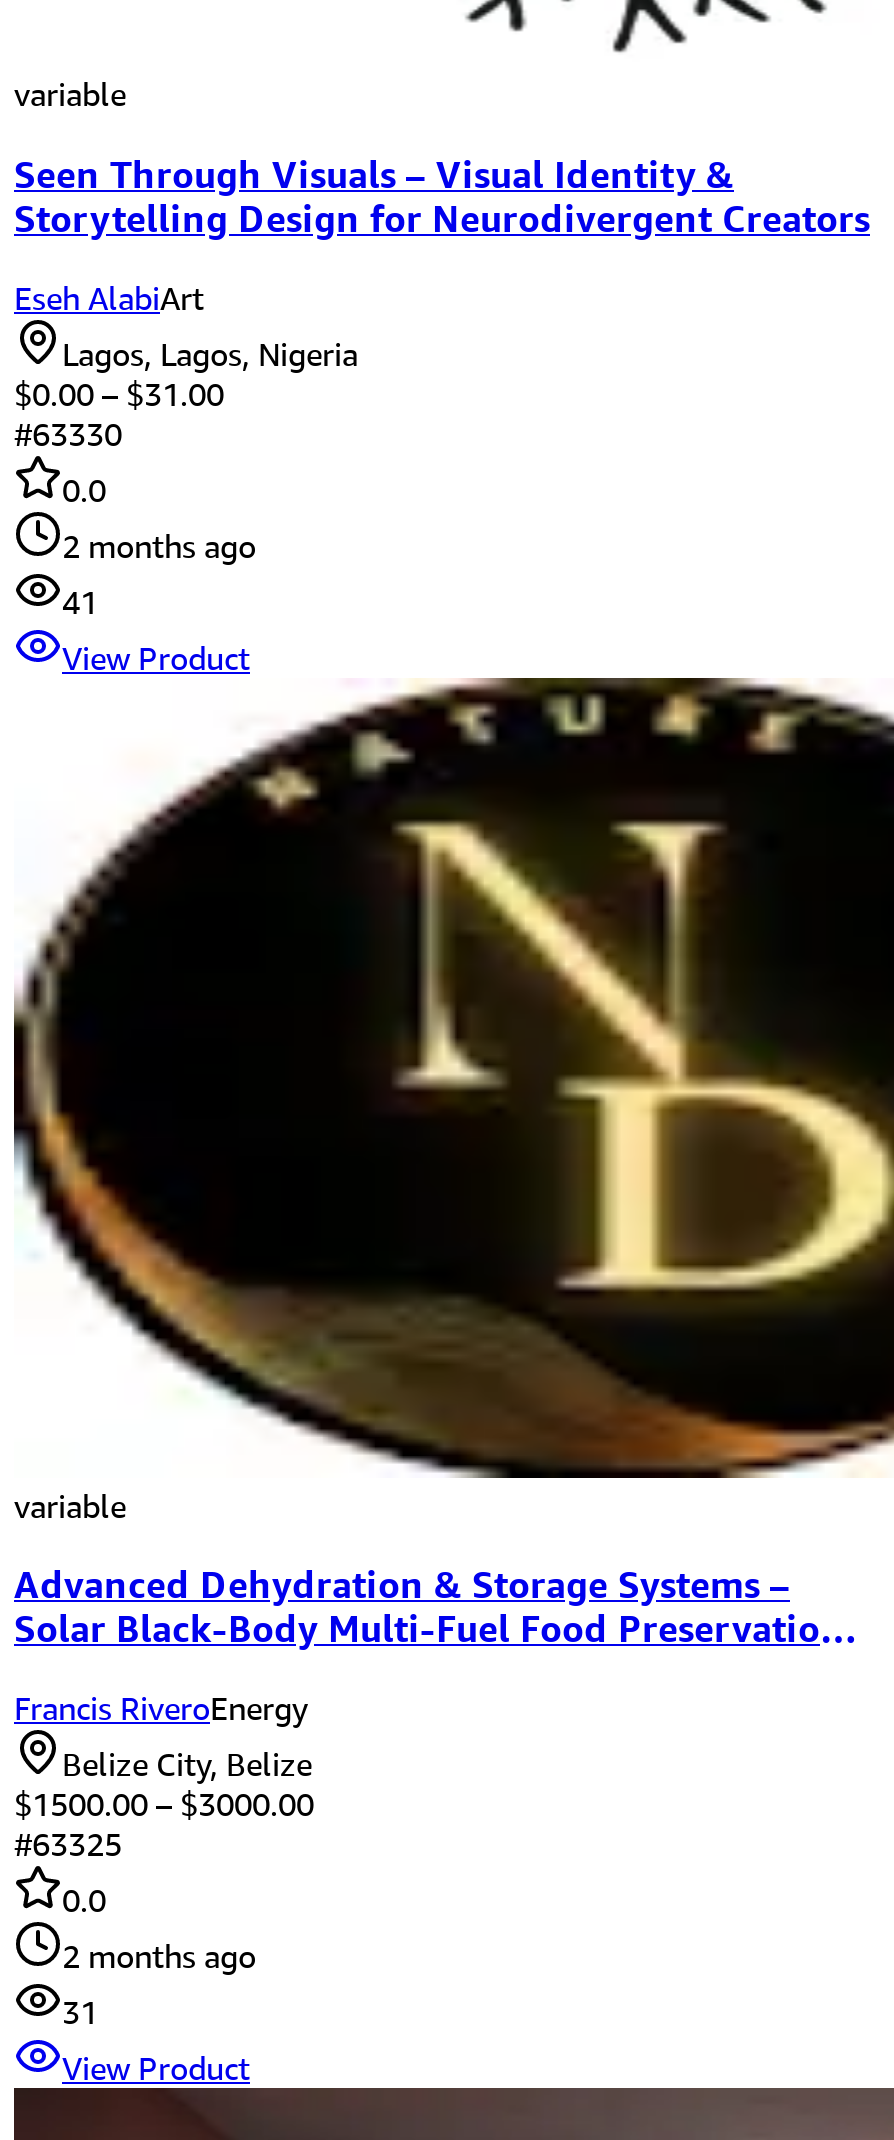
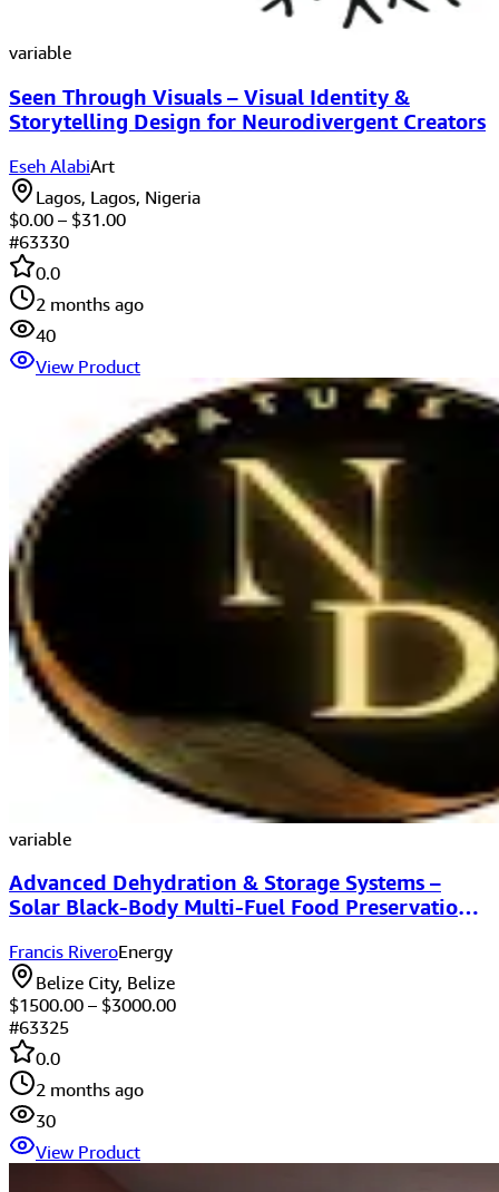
- 41
+ 40

- 31
+ 30
